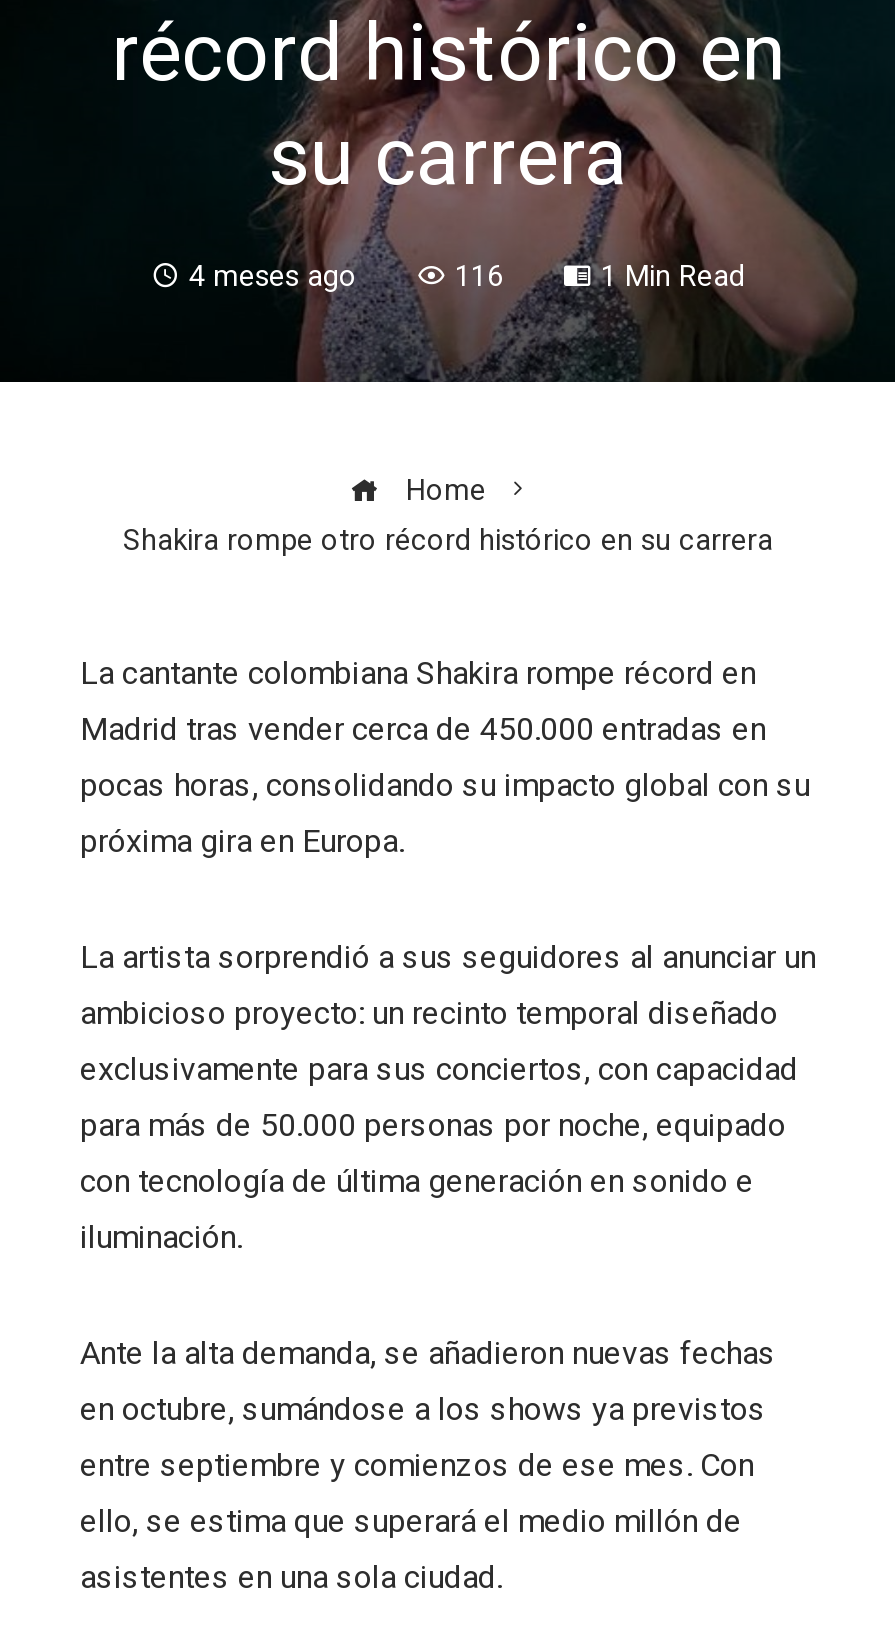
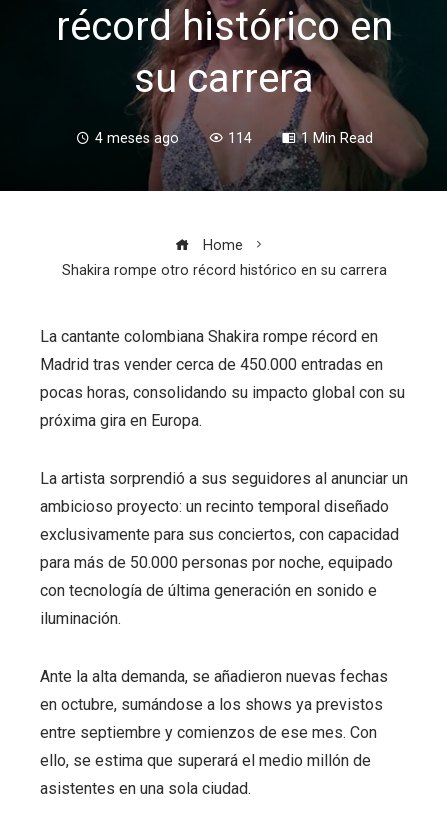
- 116
+ 114
